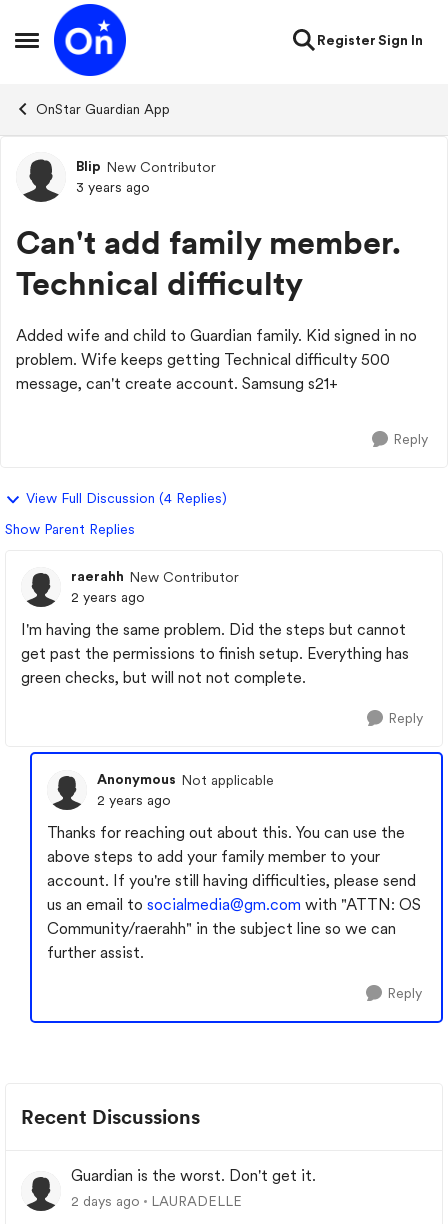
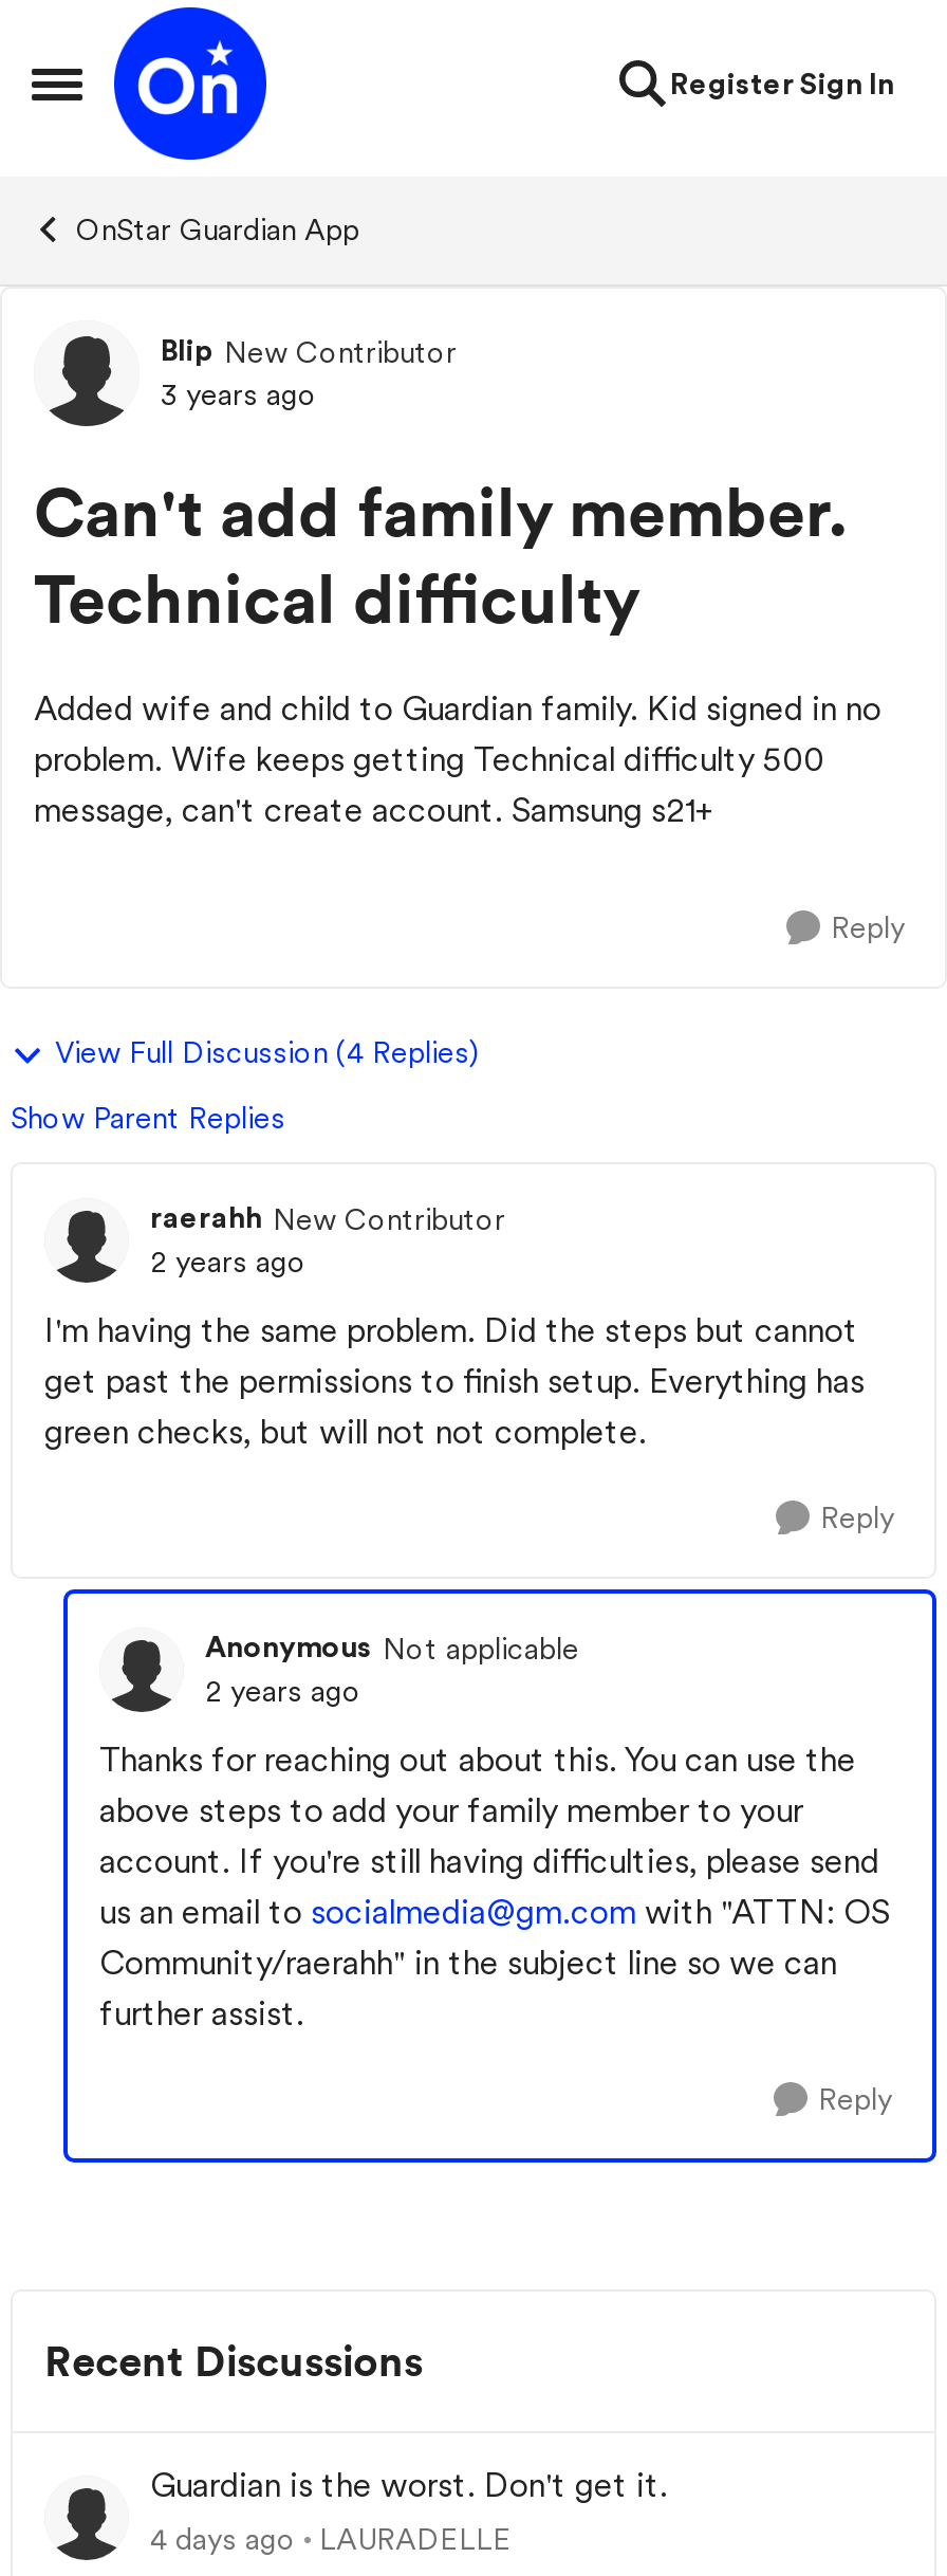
- 2 days ago LAURADELLE
+ 4 days ago LAURADELLE
